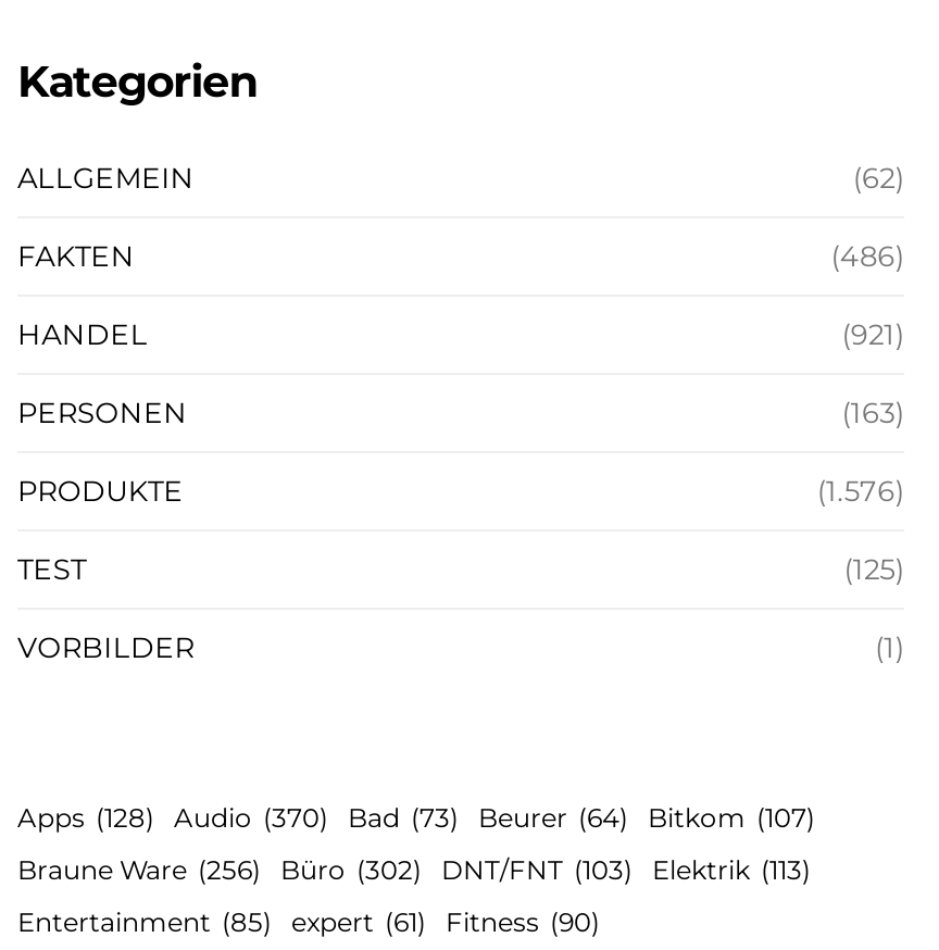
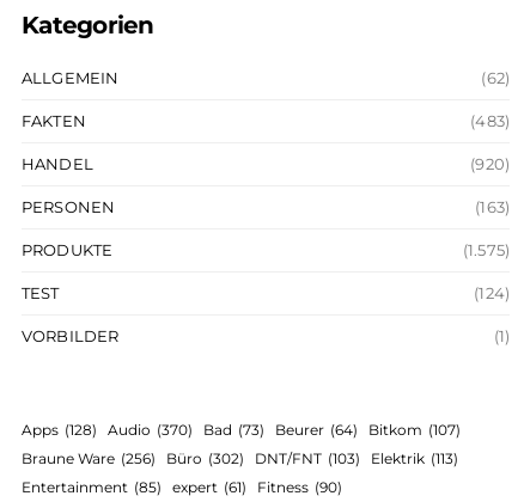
- (486)
+ (483)

- (921)
+ (920)

- (1.576)
+ (1.575)

- (125)
+ (124)
